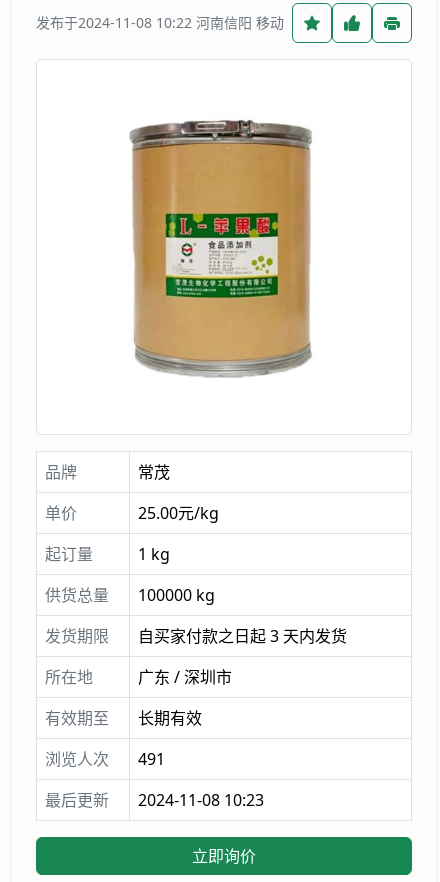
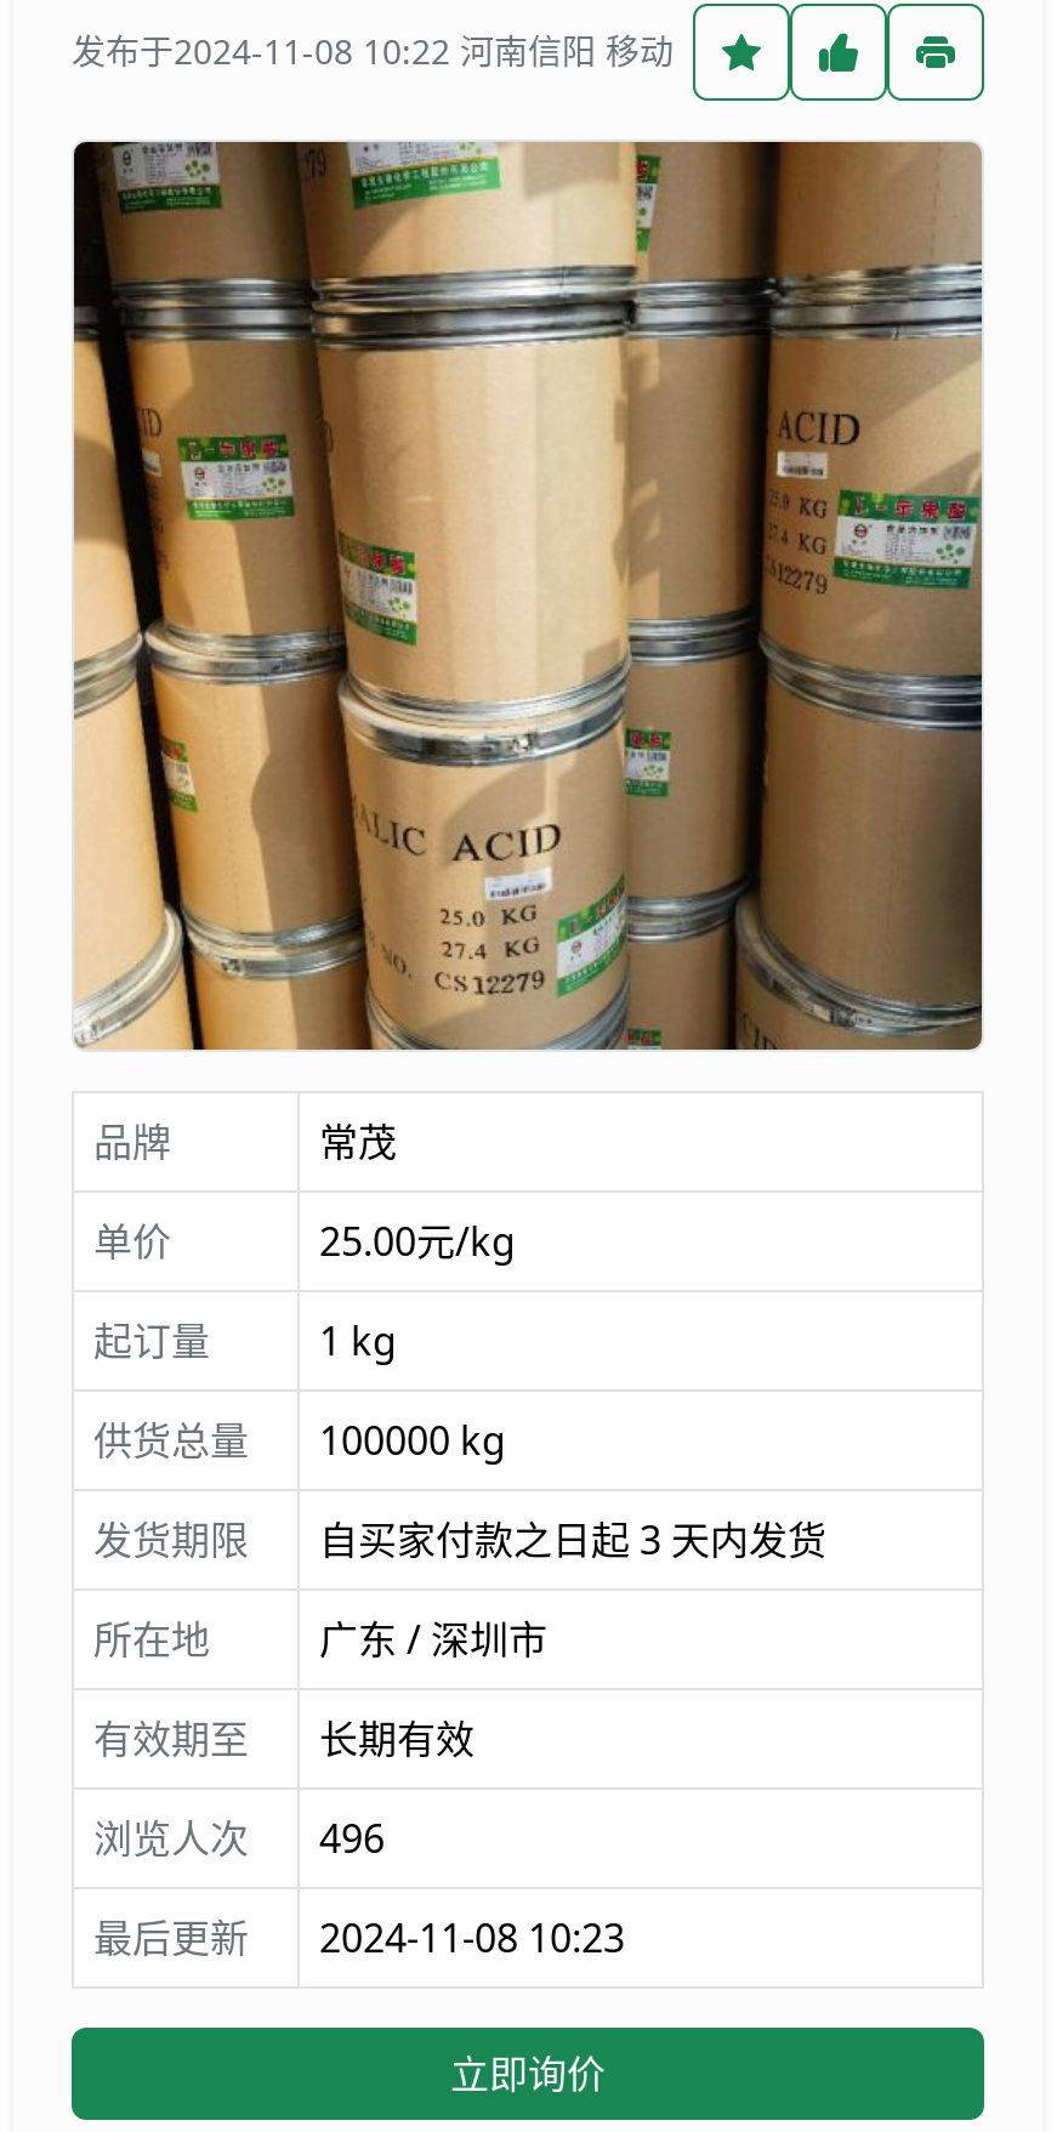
- [image]
+ [image]

- 浏览人次 491
+ 浏览人次 496
